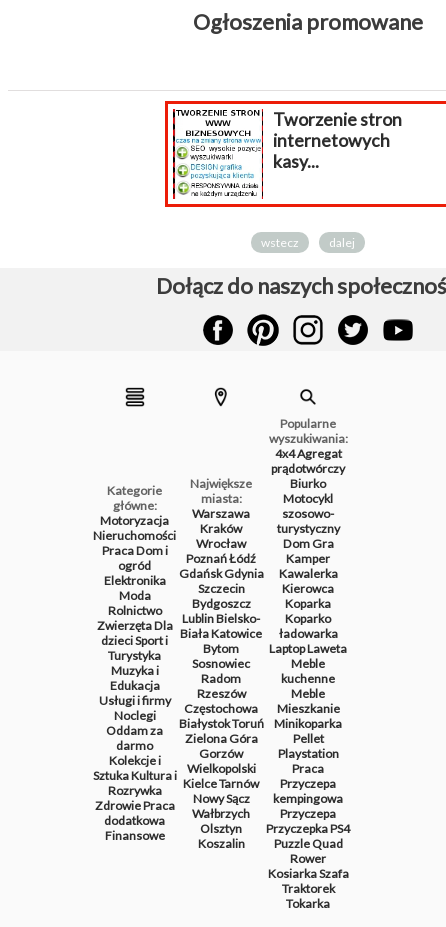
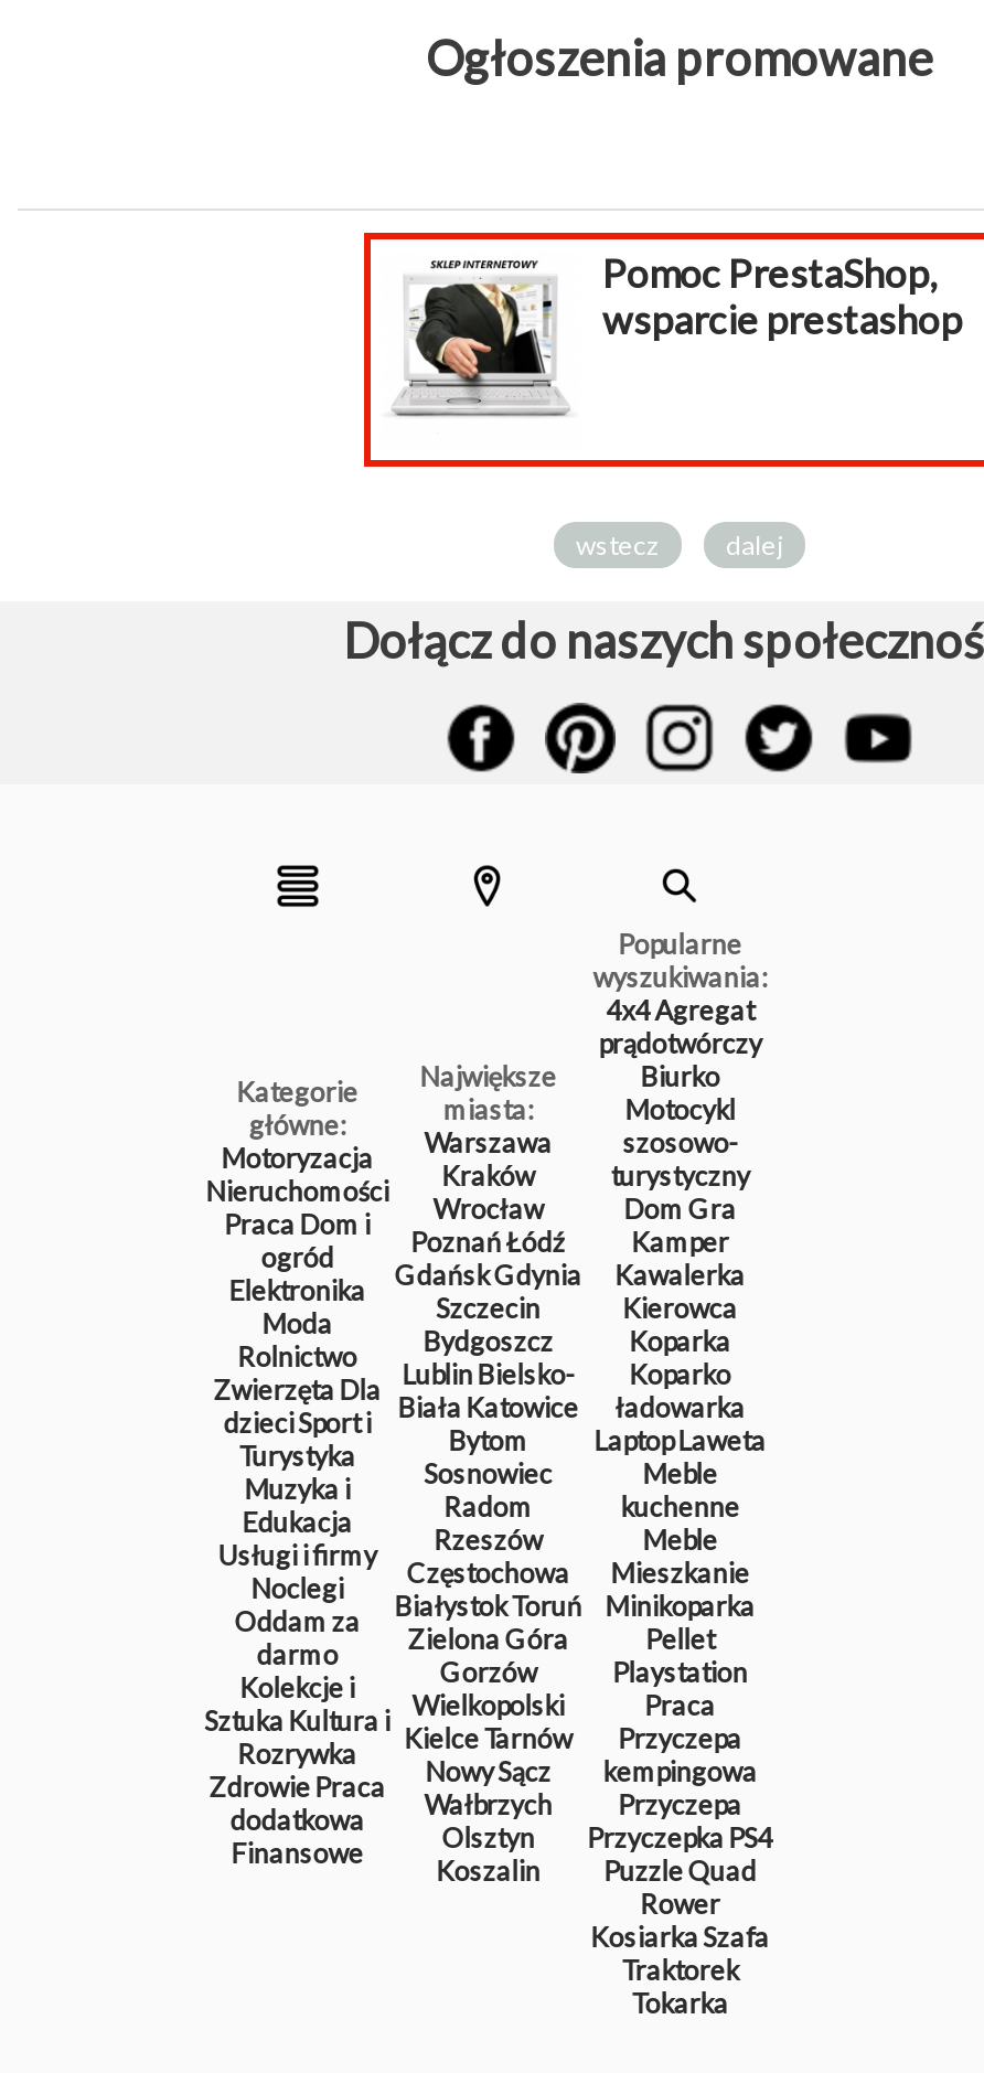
- [image]
- Tworzenie stron
- internetowych
- kasy...
+ [image]
+ Pomoc PrestaShop,
+ wsparcie prestashop
